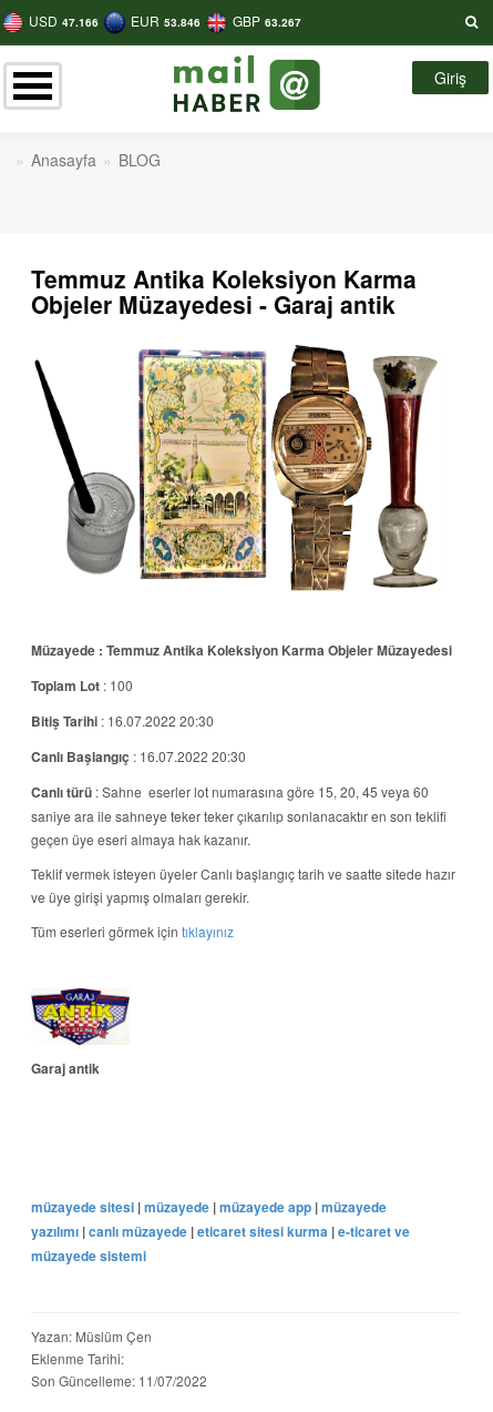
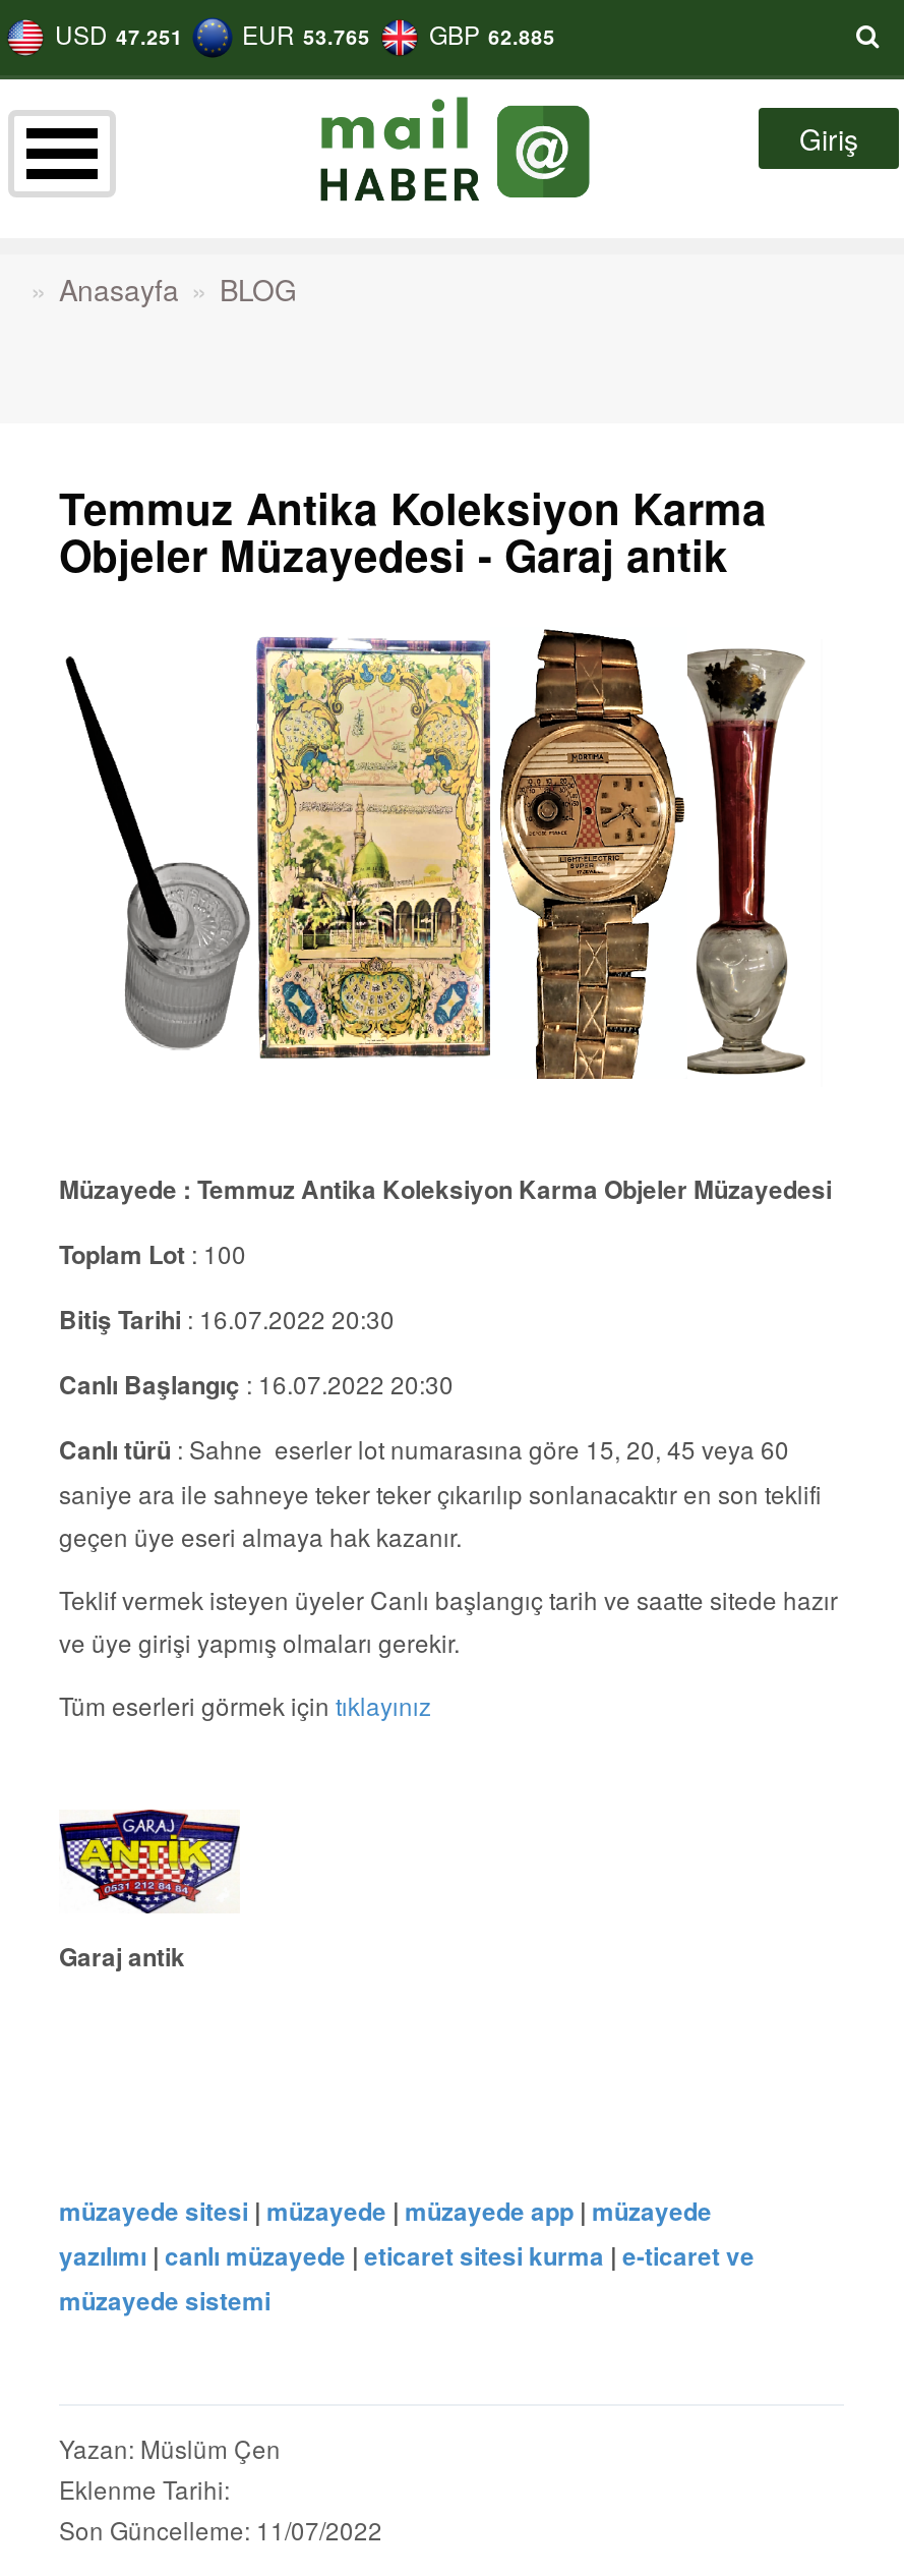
- USD 47.166
+ USD 47.251

- EUR 53.846
+ EUR 53.765

- GBP 63.267
+ GBP 62.885
